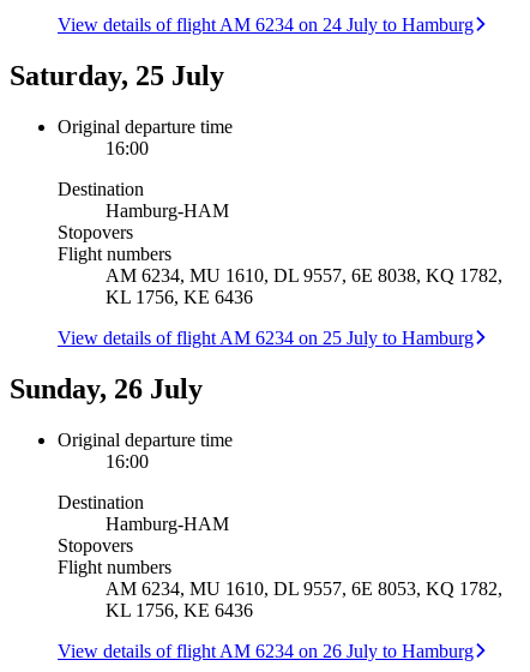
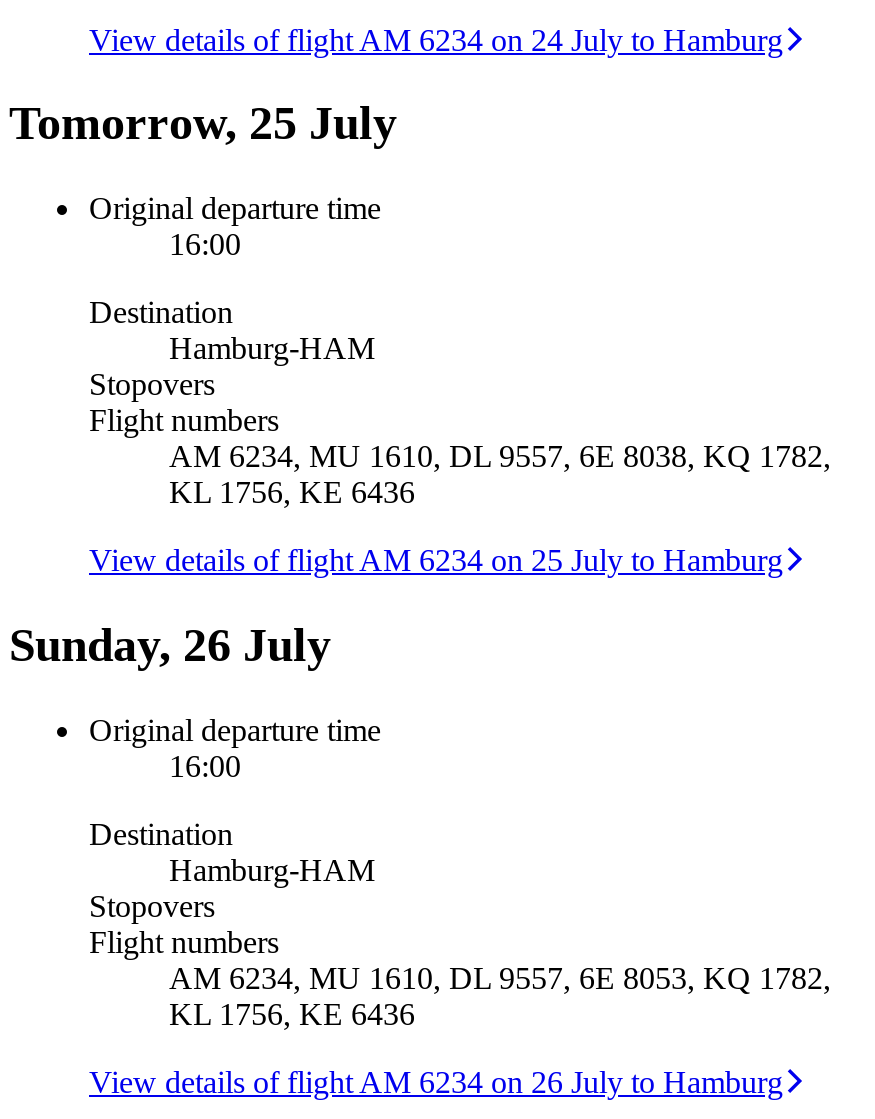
- Saturday, 25 July
+ Tomorrow, 25 July
